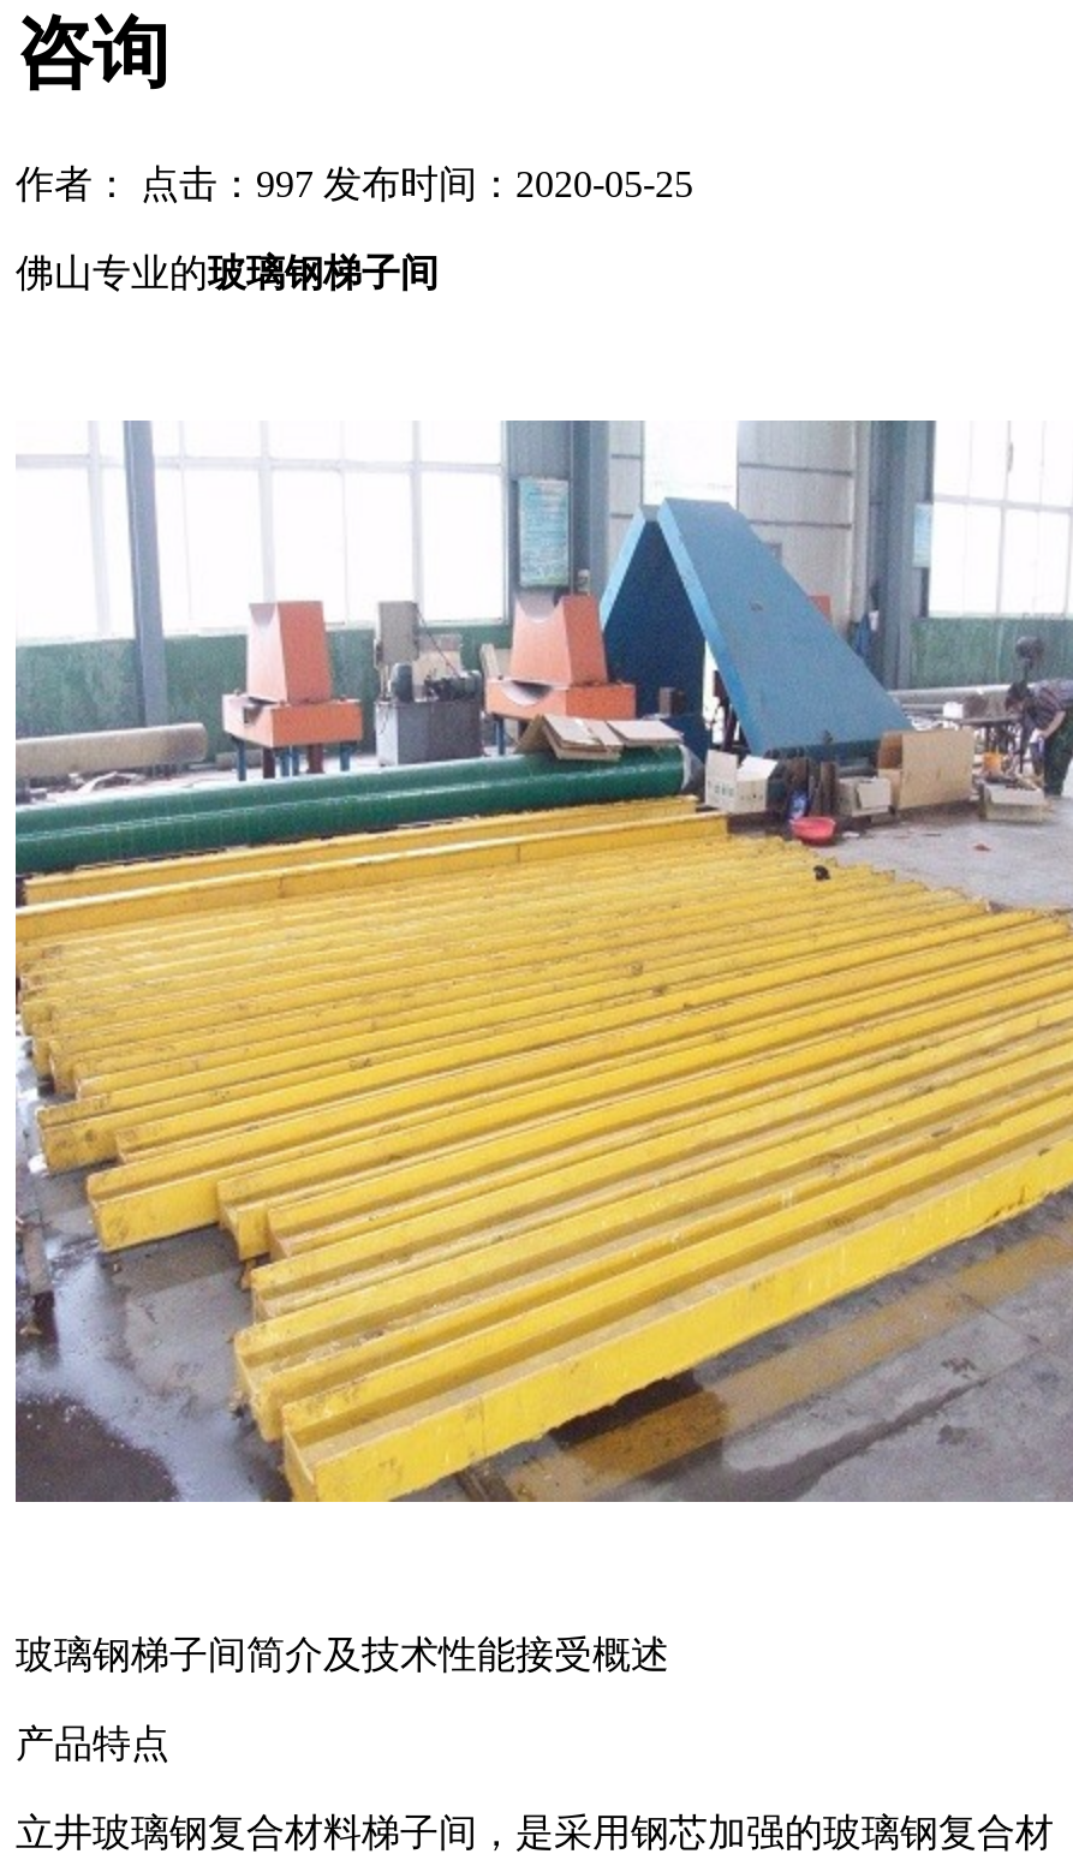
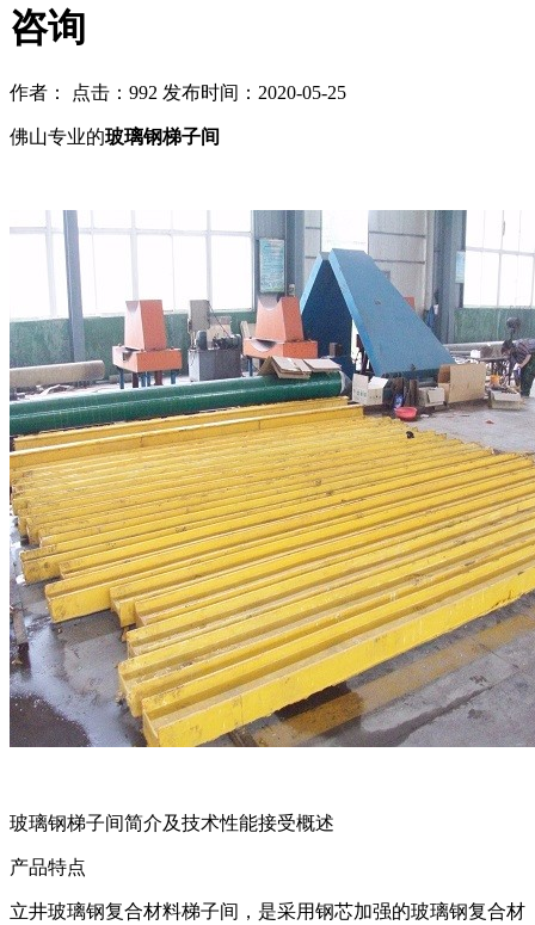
- 作者： 点击：997 发布时间：2020-05-25
+ 作者： 点击：992 发布时间：2020-05-25
